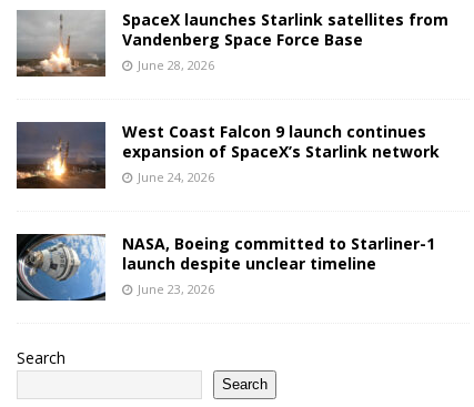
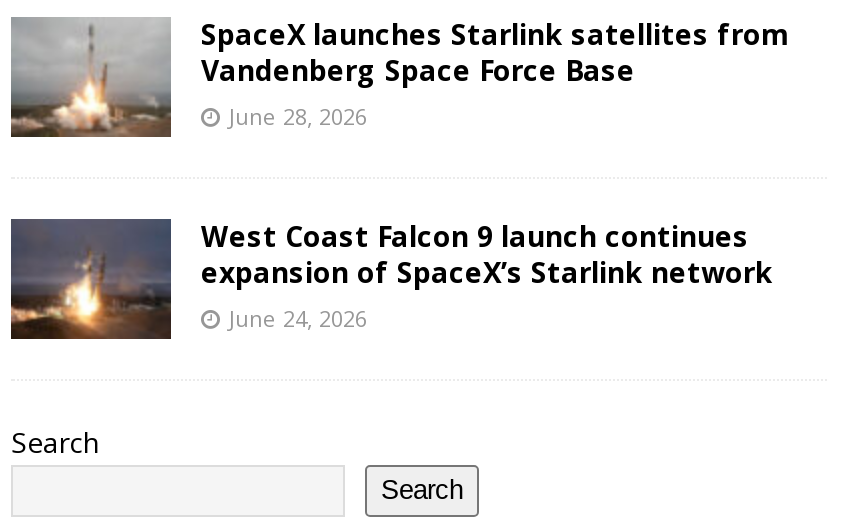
- [image]
- NASA, Boeing committed to Starliner-1
- launch despite unclear timeline
- June 23, 2026
